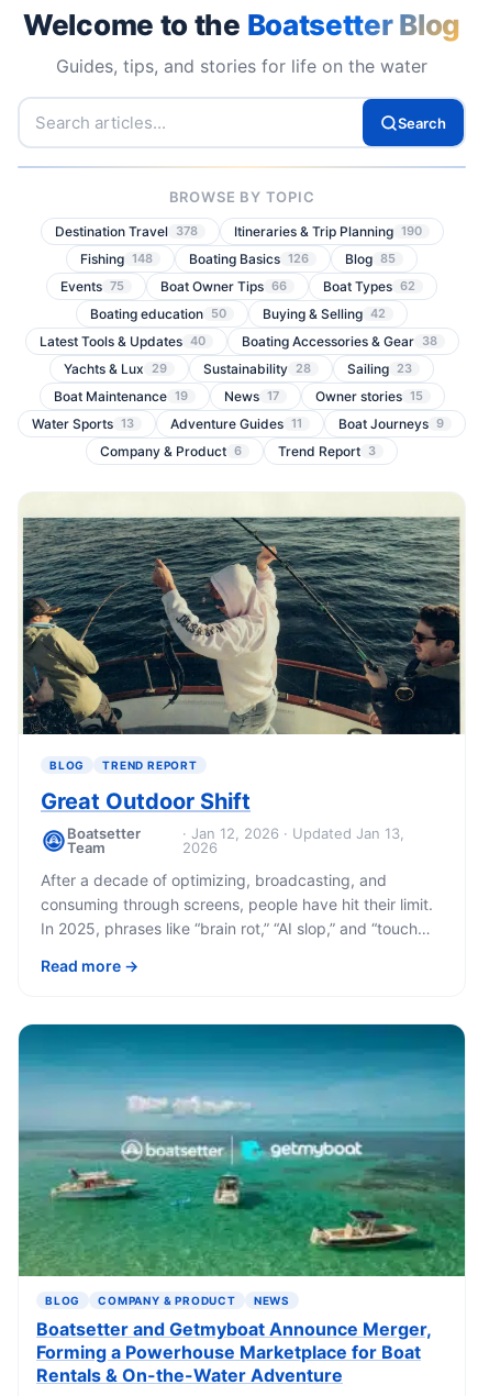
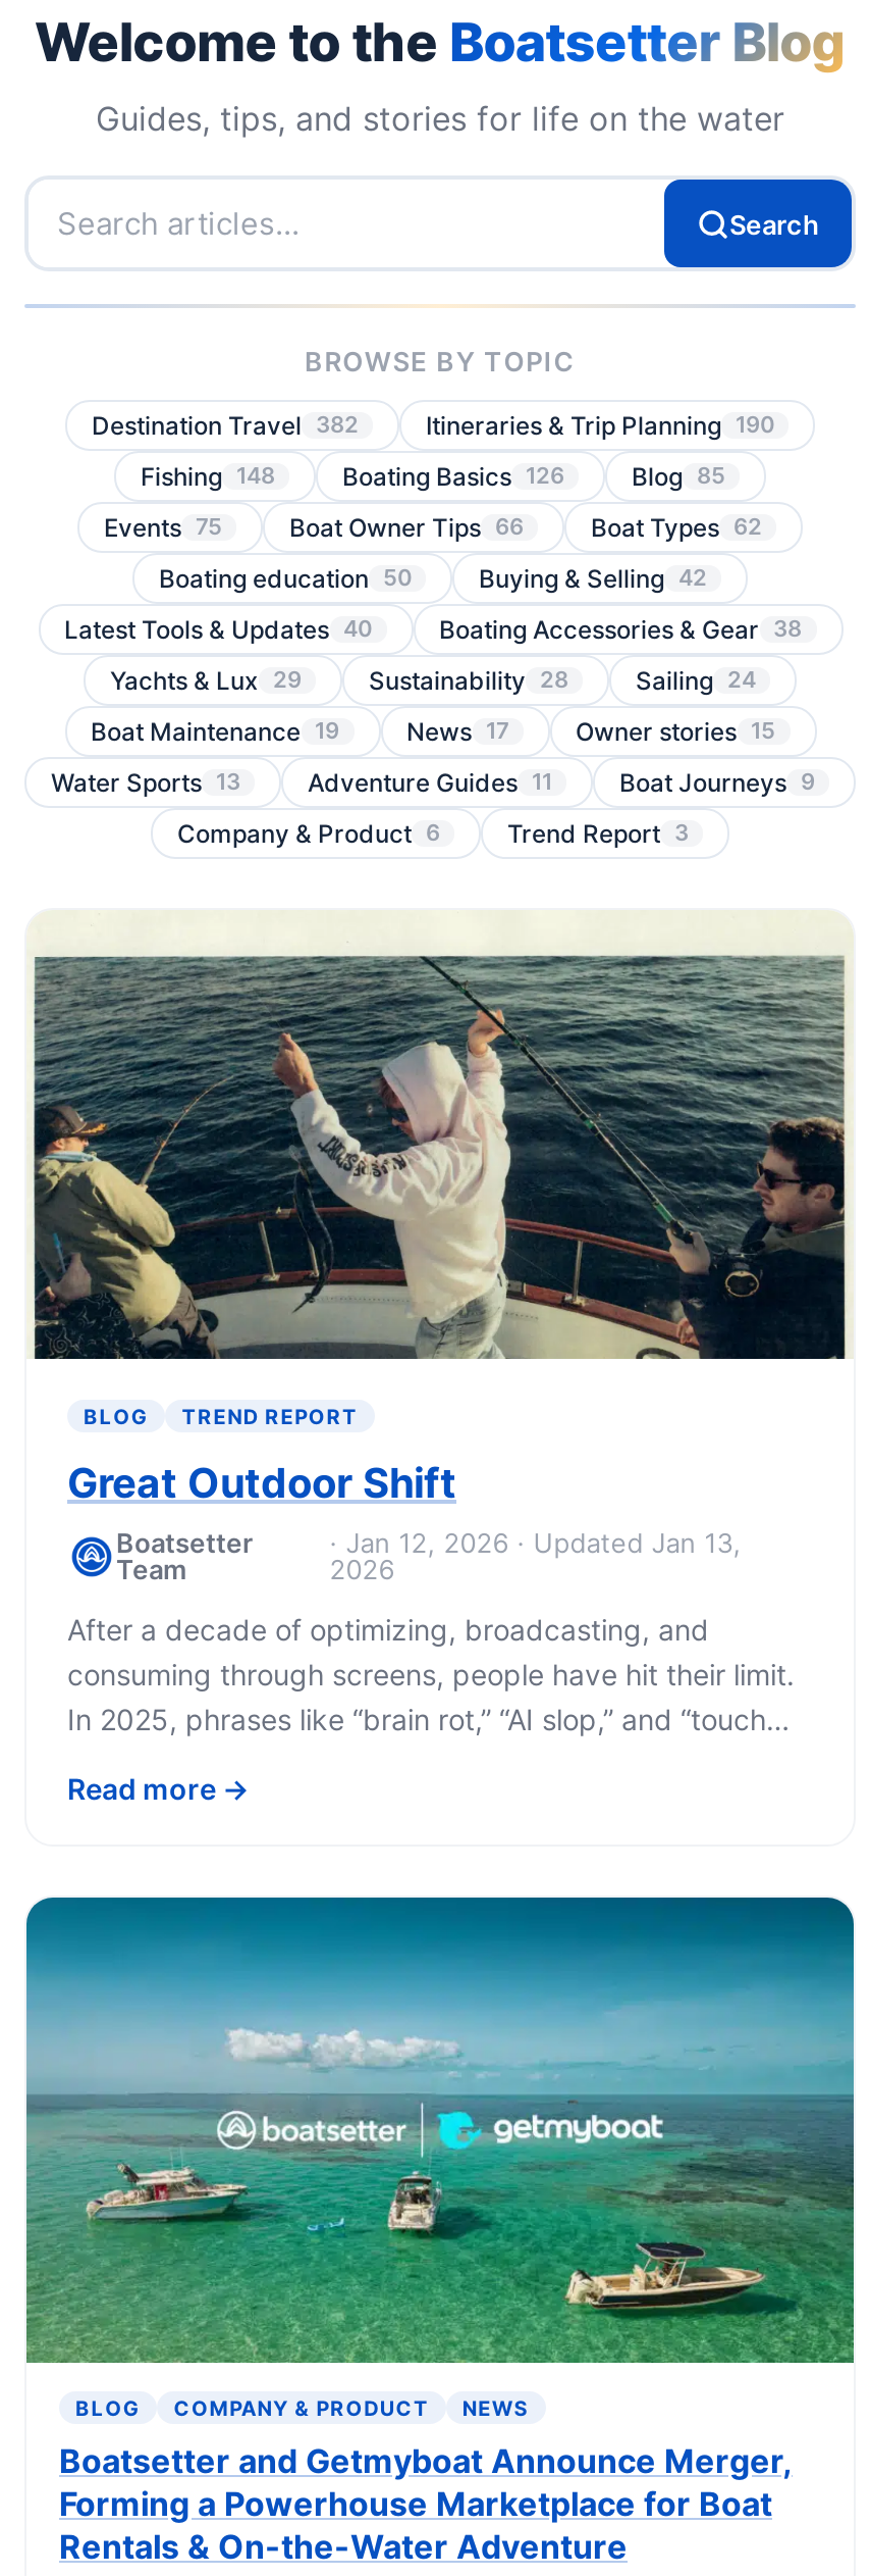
- Destination Travel 378
+ Destination Travel 382

- Sailing 23
+ Sailing 24
